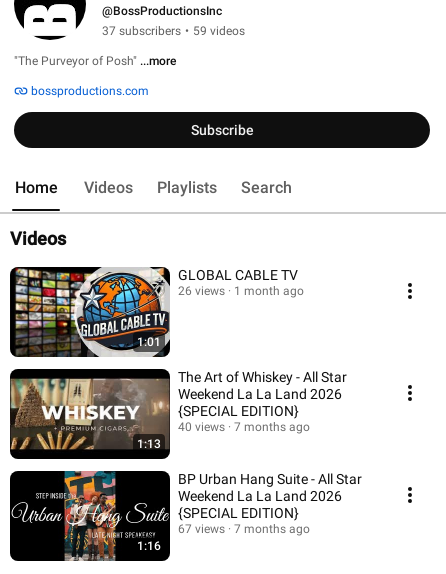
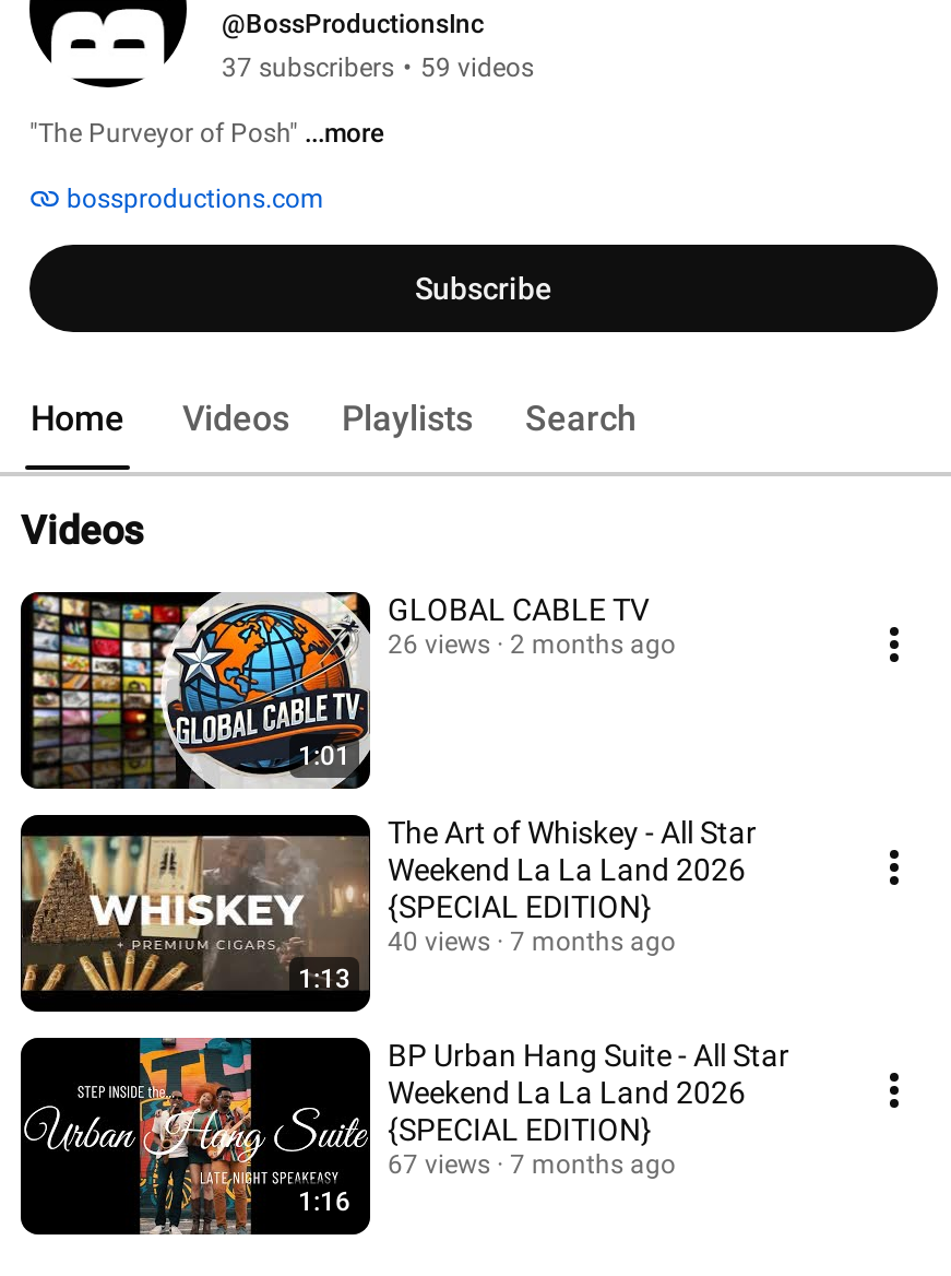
- 26 views 1 month ago
+ 26 views 2 months ago
